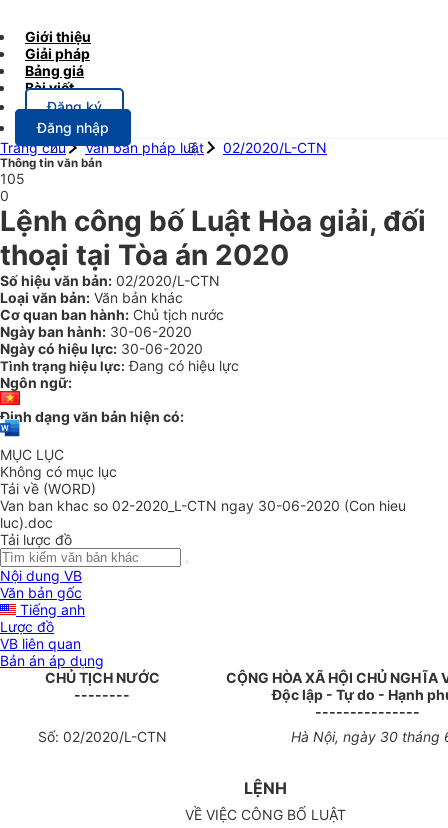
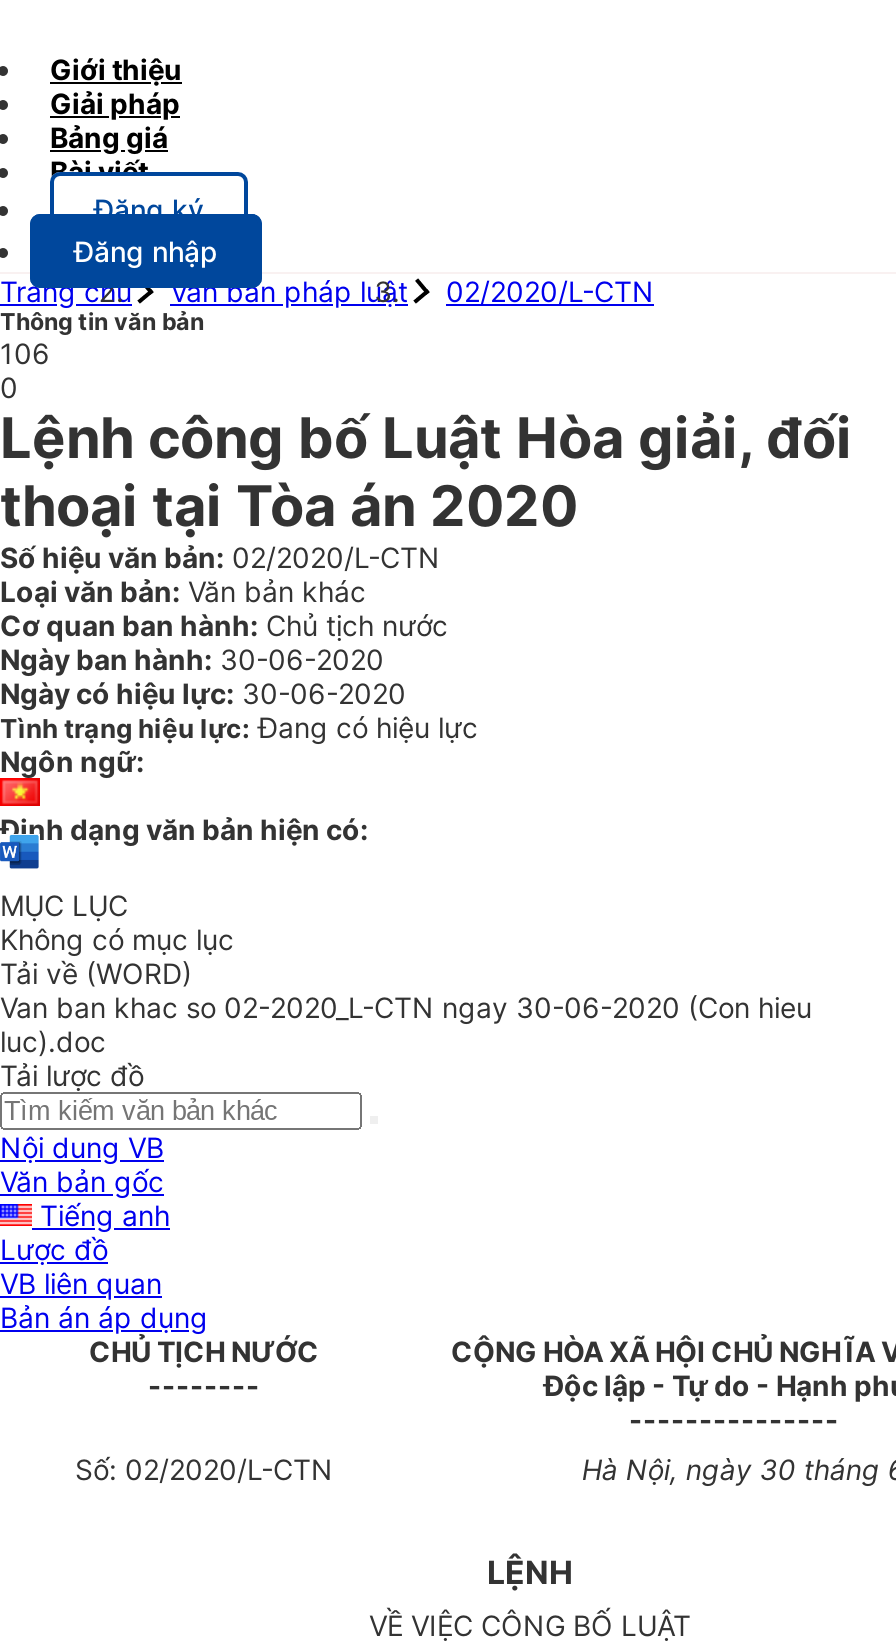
- 105
+ 106
